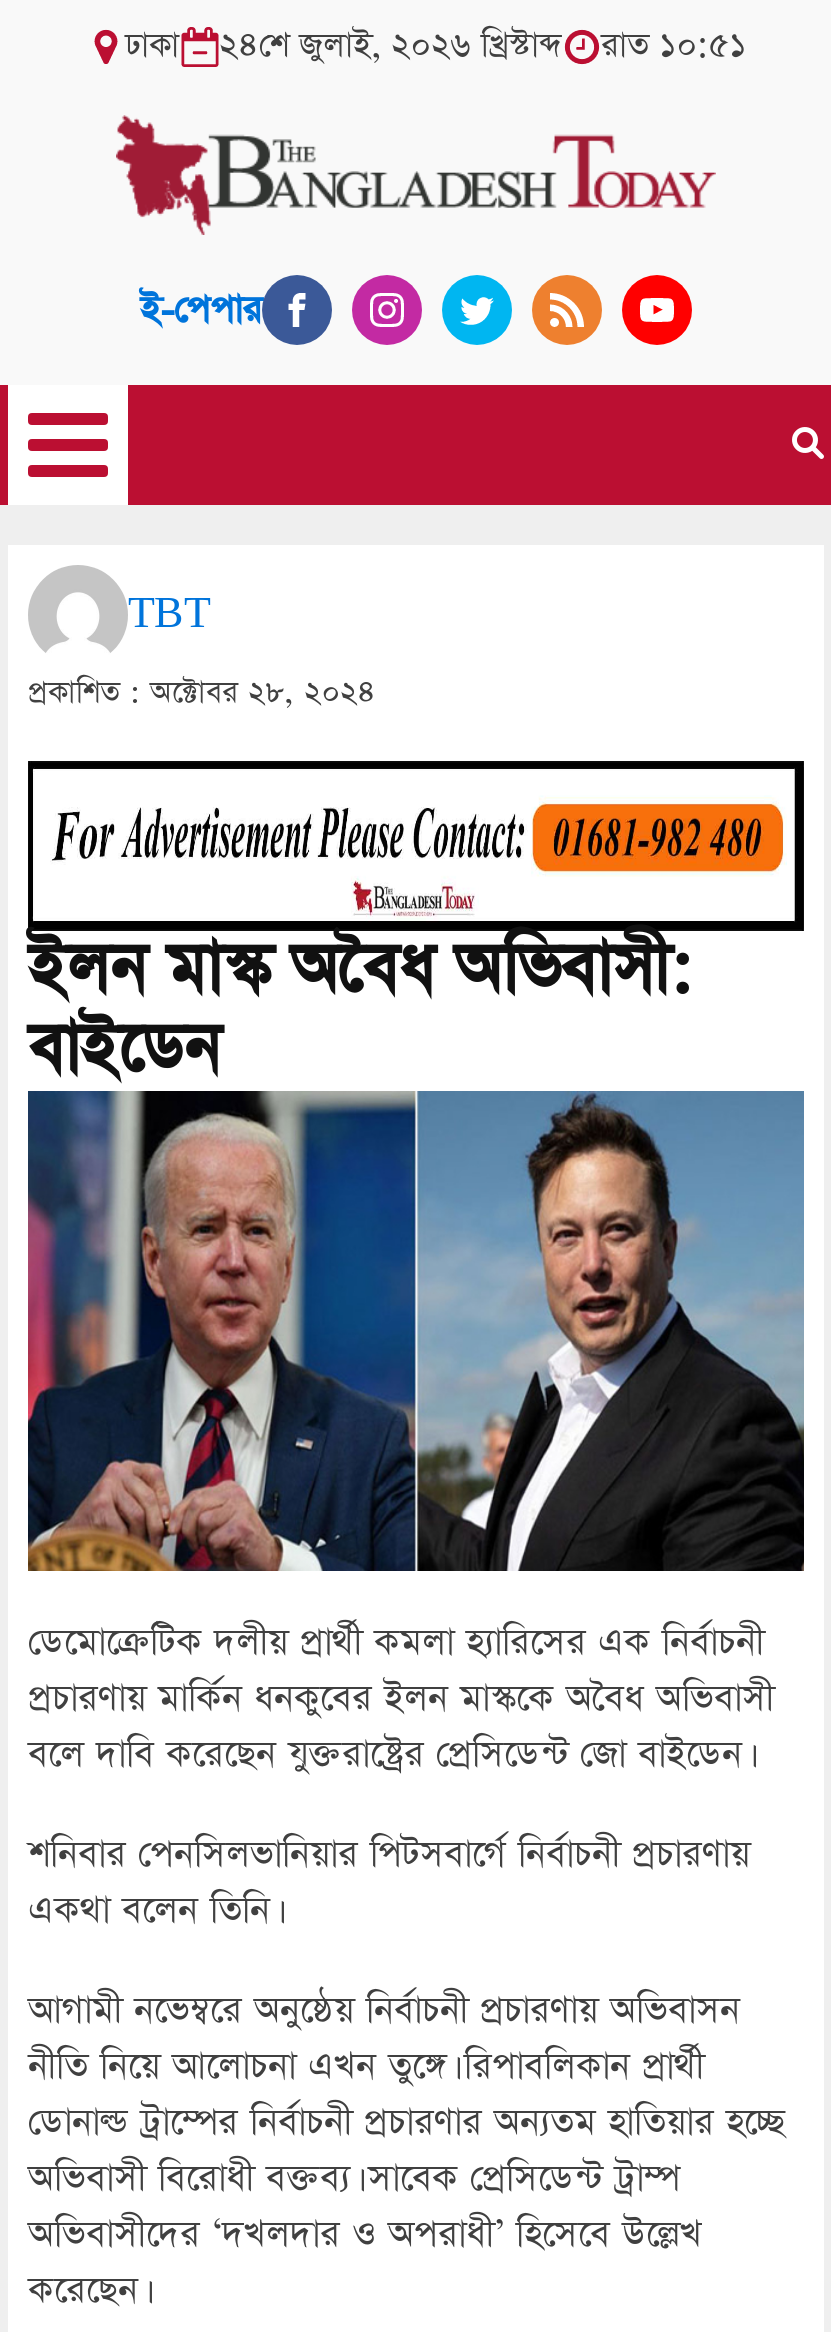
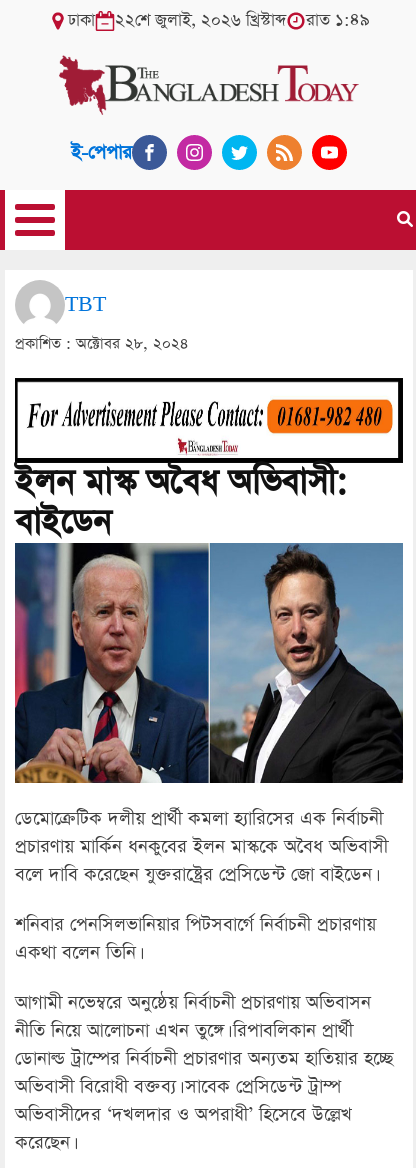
- ২৪শে জুলাই, ২০২৬ খ্রিস্টাব্দ
+ ২২শে জুলাই, ২০২৬ খ্রিস্টাব্দ

- রাত ১০:৫১
+ রাত ১:৪৯
